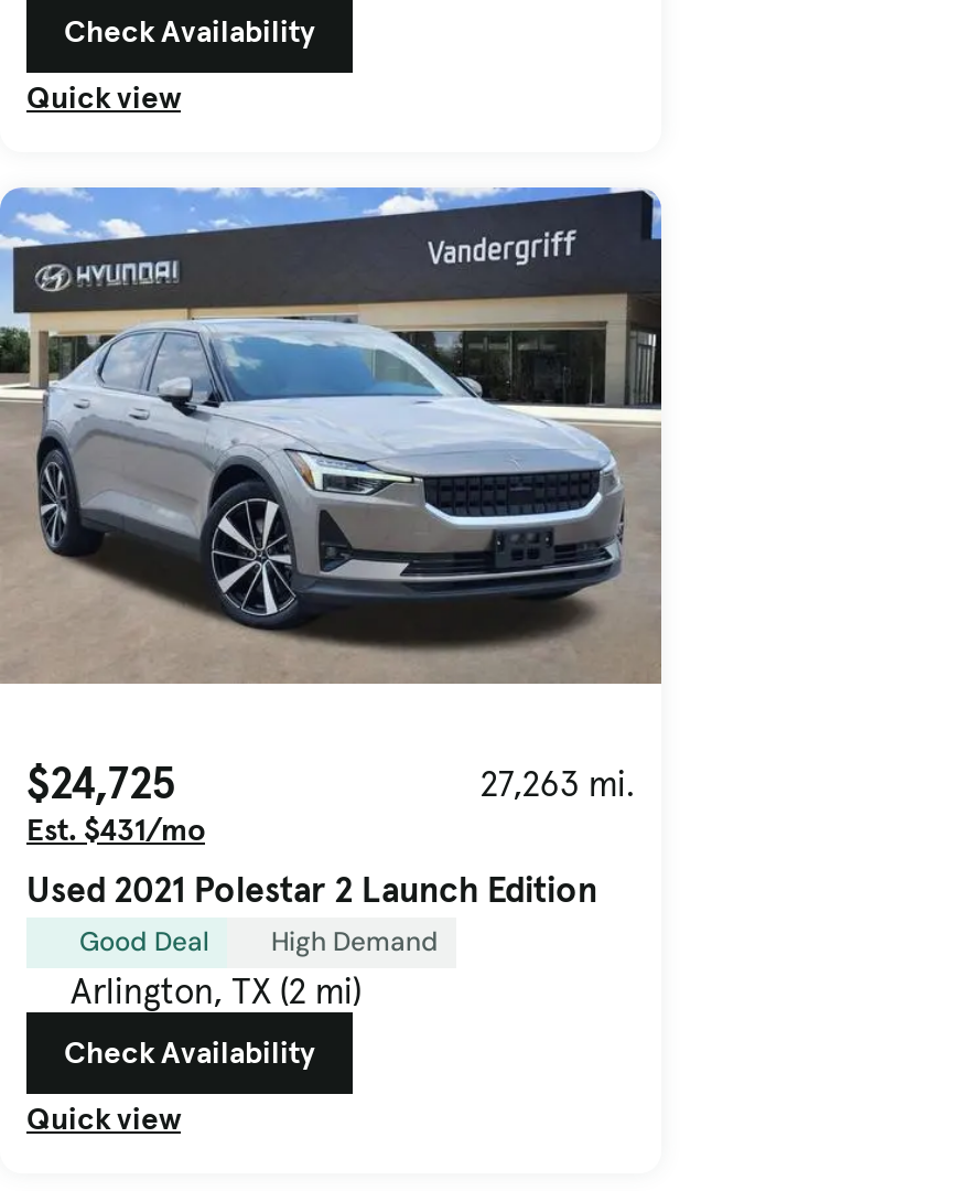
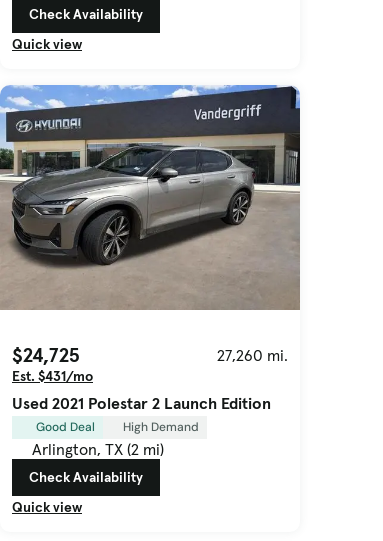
- [image]
+ [image]

- 27,263 mi.
+ 27,260 mi.
